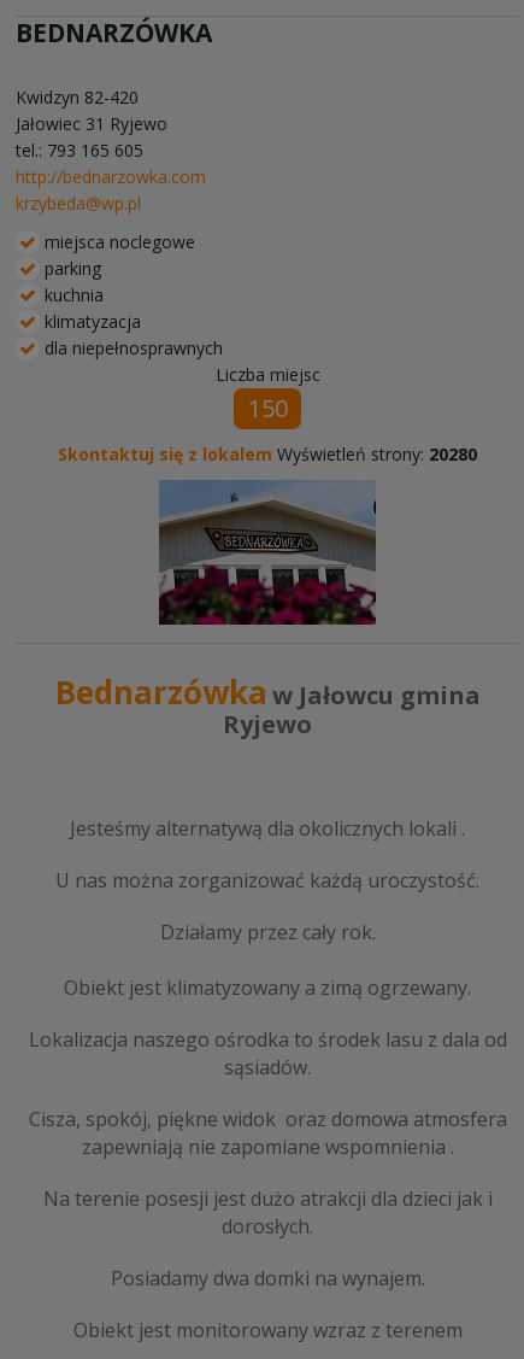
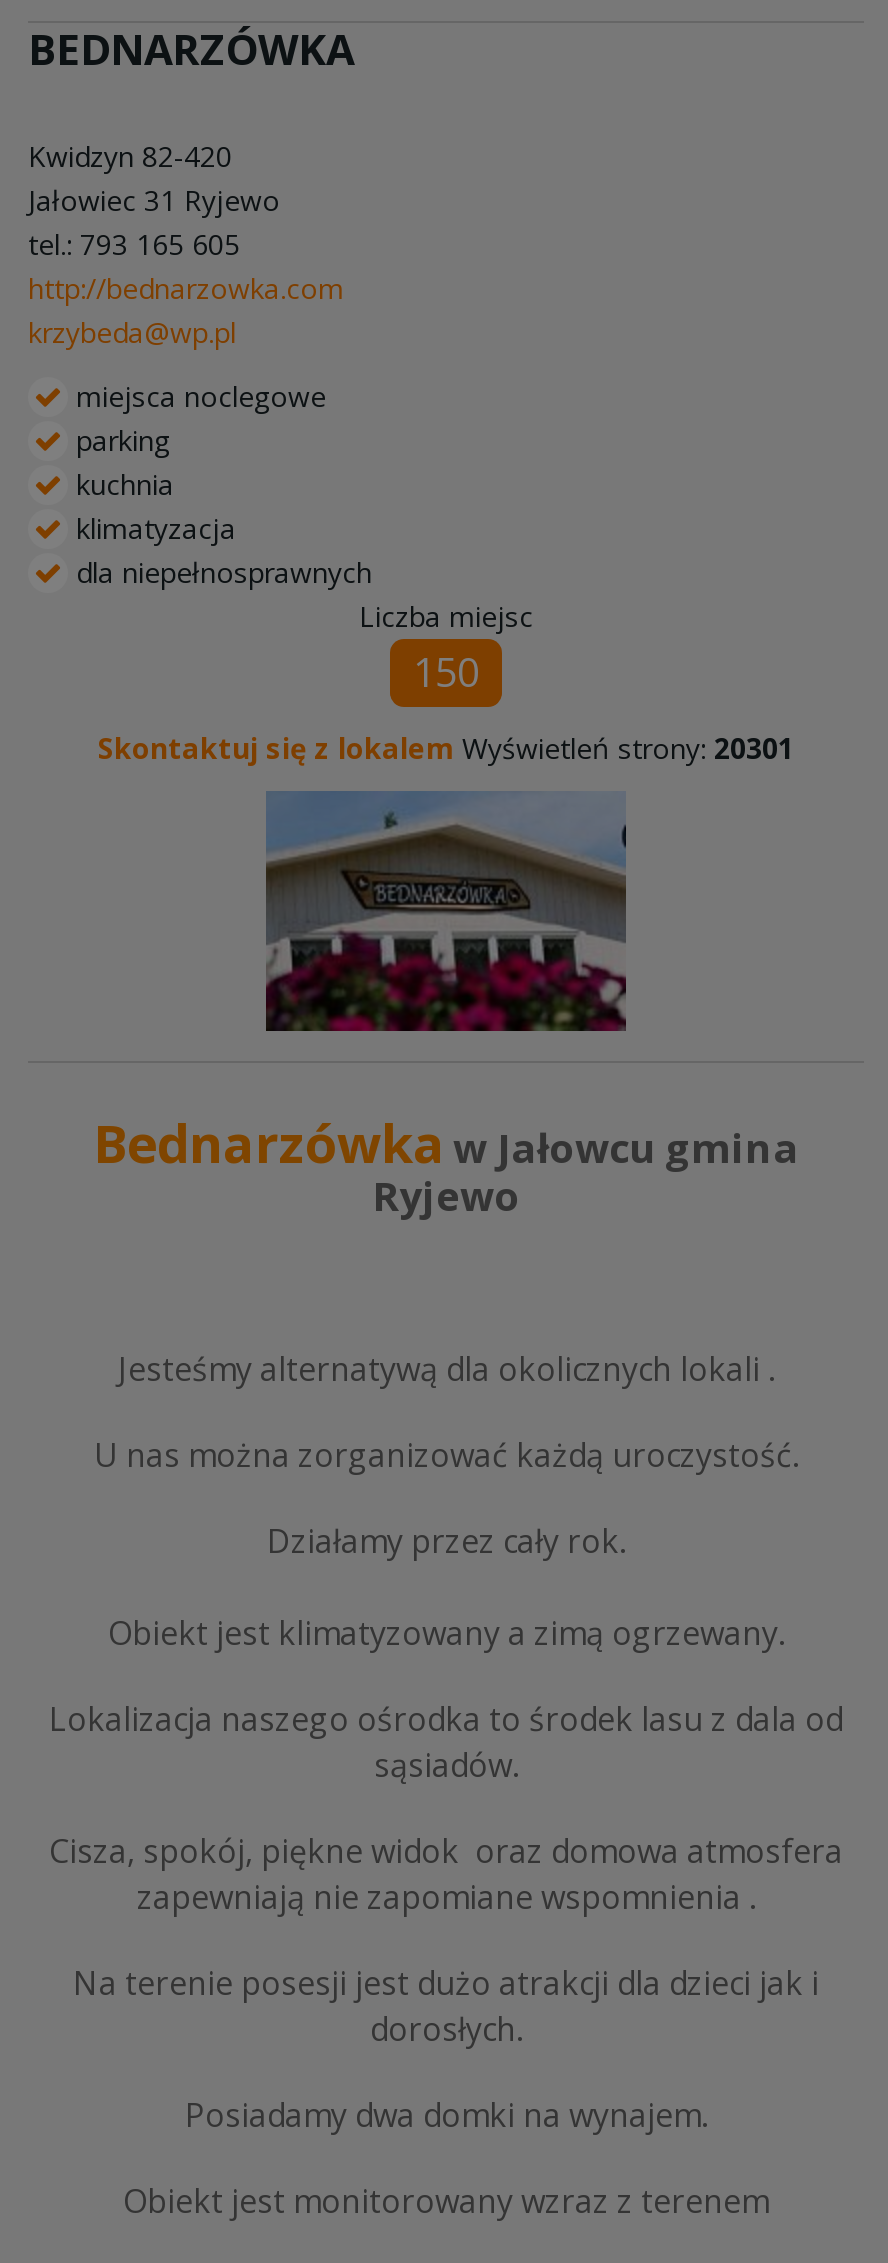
- Skontaktuj się z lokalem Wyświetleń strony: 20280
+ Skontaktuj się z lokalem Wyświetleń strony: 20301
